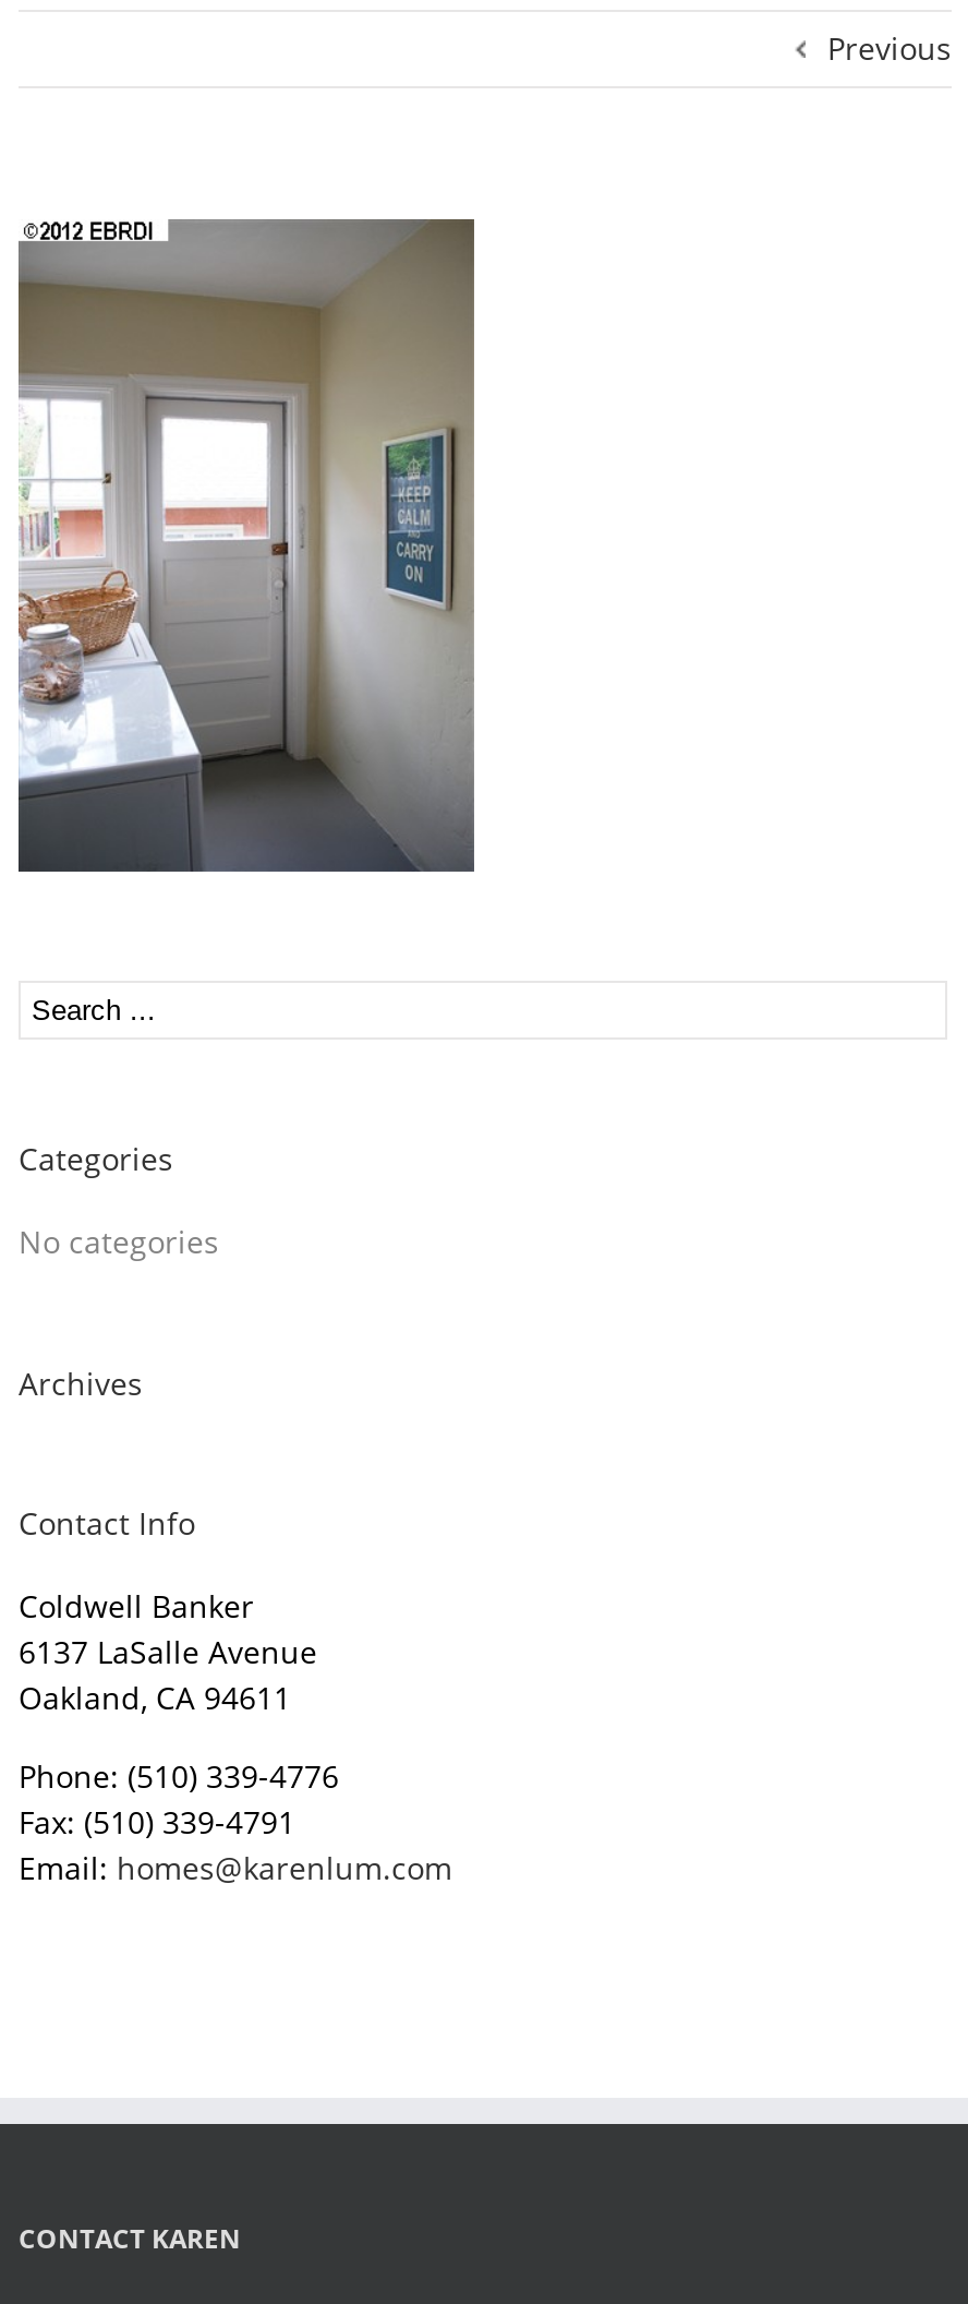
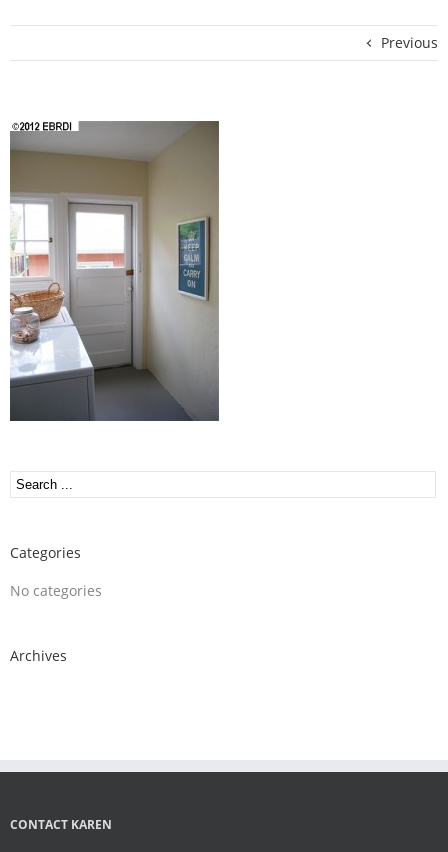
- Contact Info
- Coldwell Banker
- 6137 LaSalle Avenue
- Oakland, CA 94611
- Phone: (510) 339-4776
- Fax: (510) 339-4791
- Email: homes@karenlum.com
